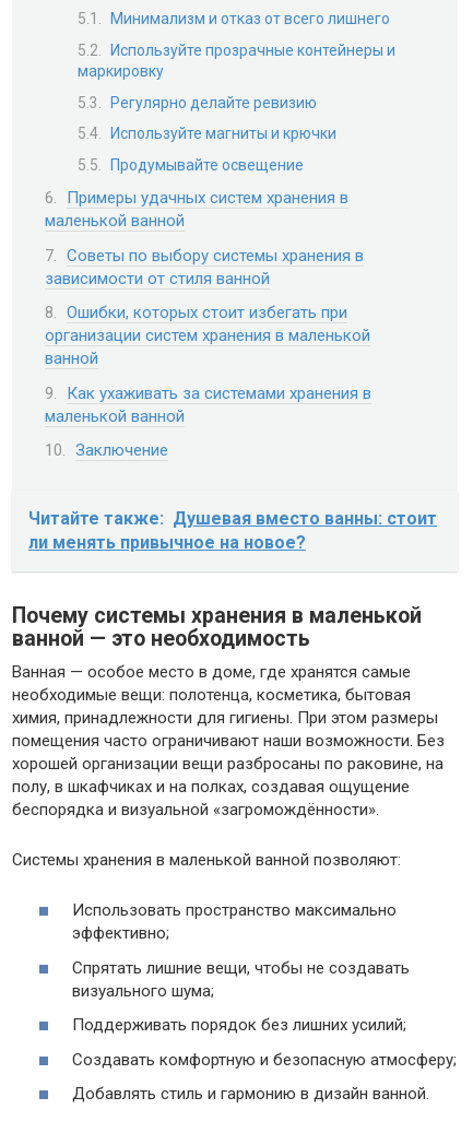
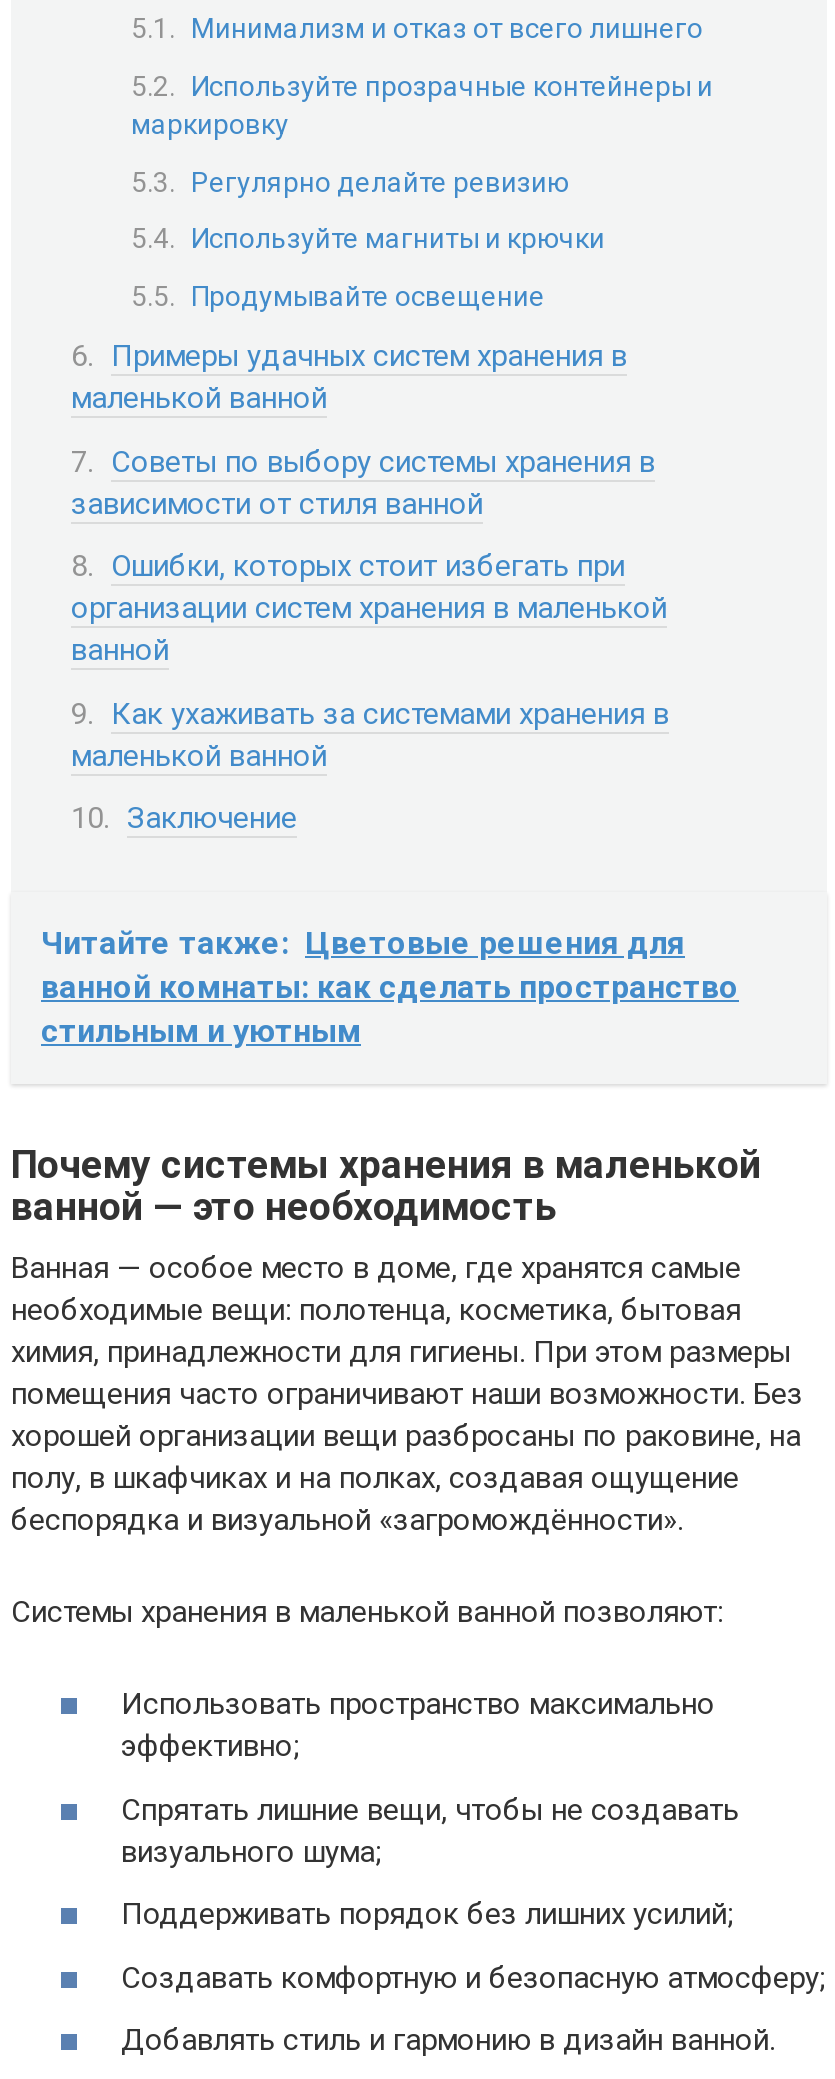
- Читайте также: Душевая вместо ванны: стоит
- ли менять привычное на новое?
+ Читайте также: Цветовые решения для
+ ванной комнаты: как сделать пространство
+ стильным и уютным
